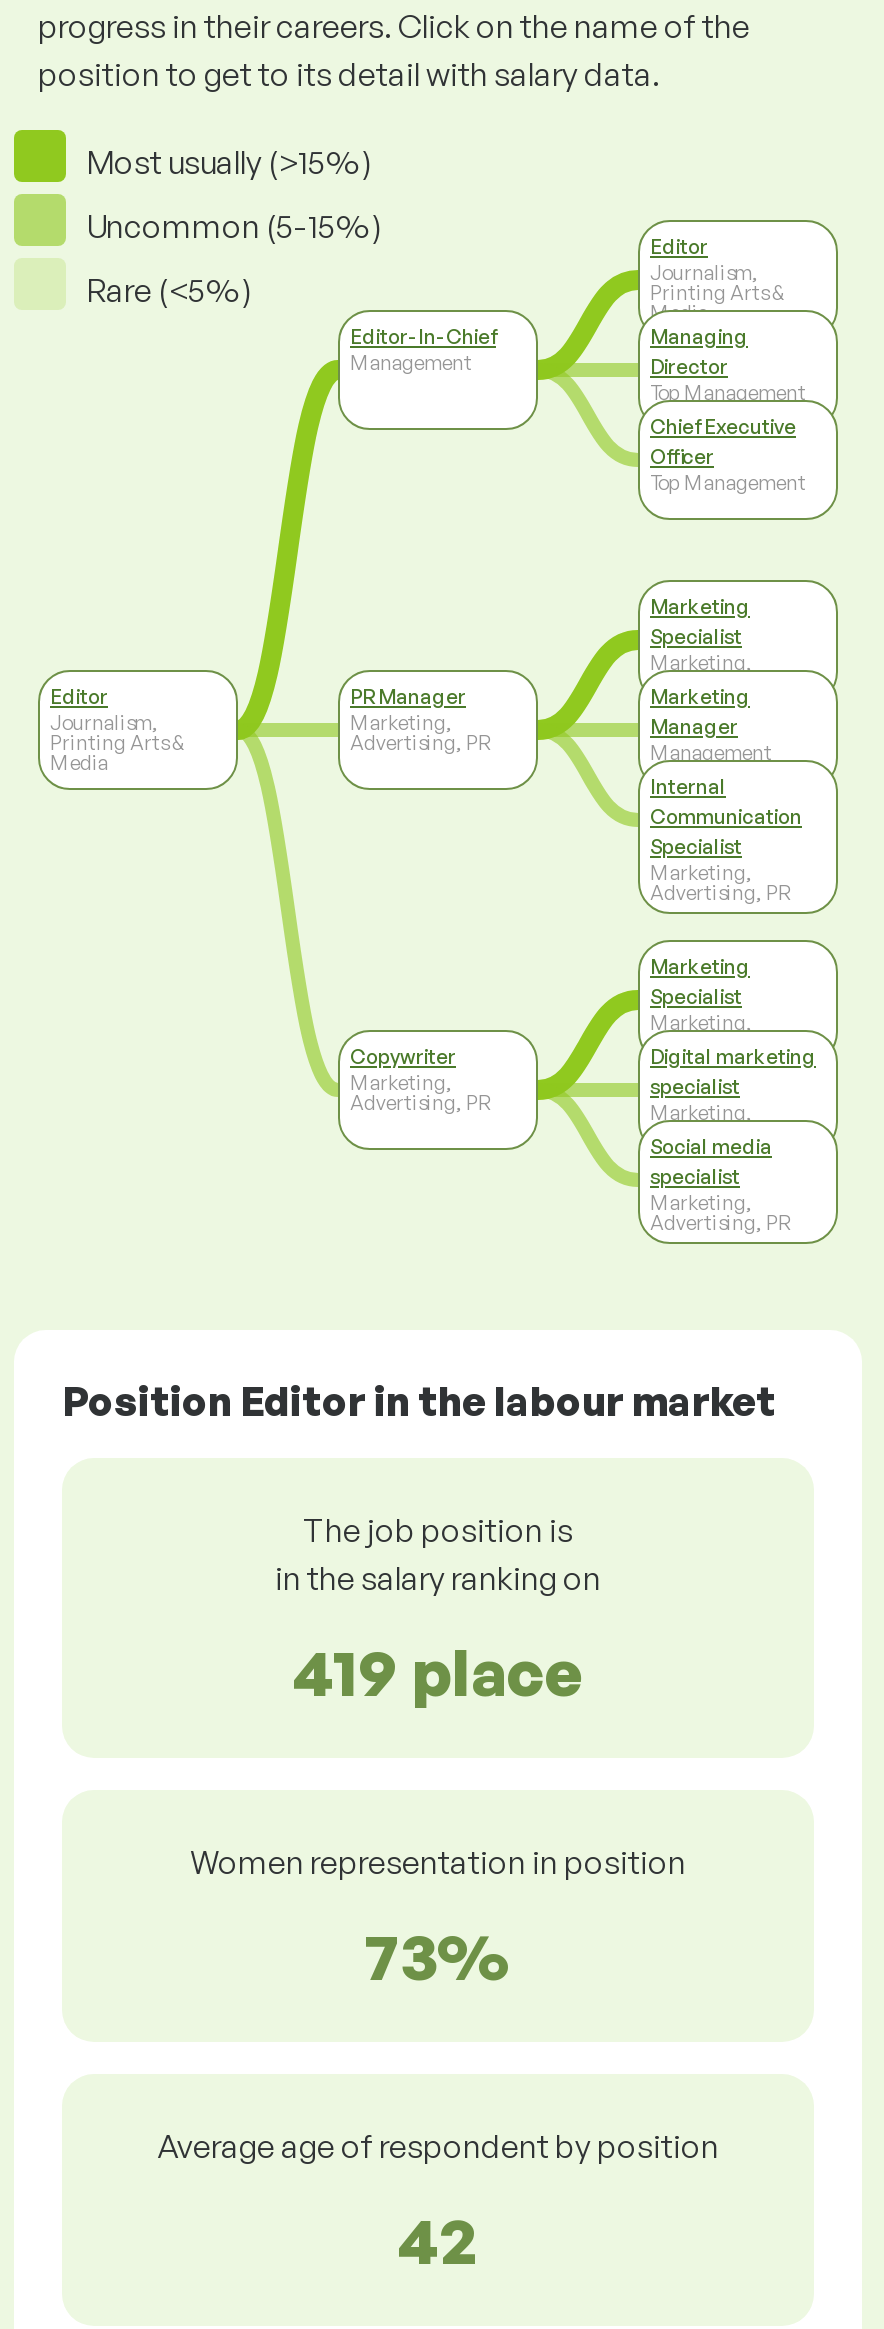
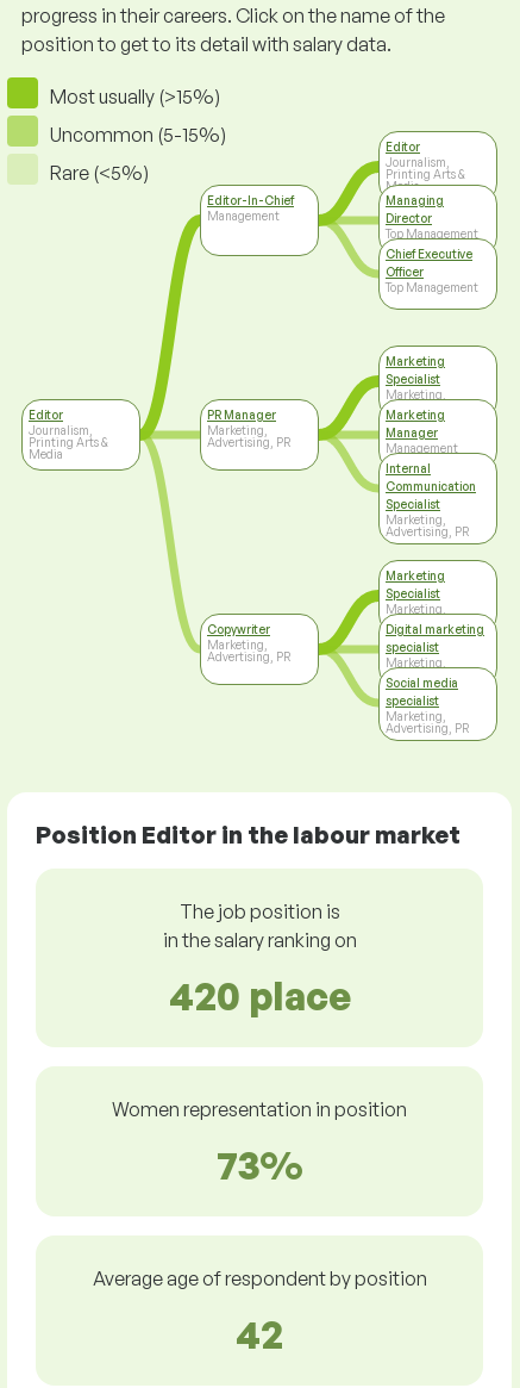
- 419 place
+ 420 place
